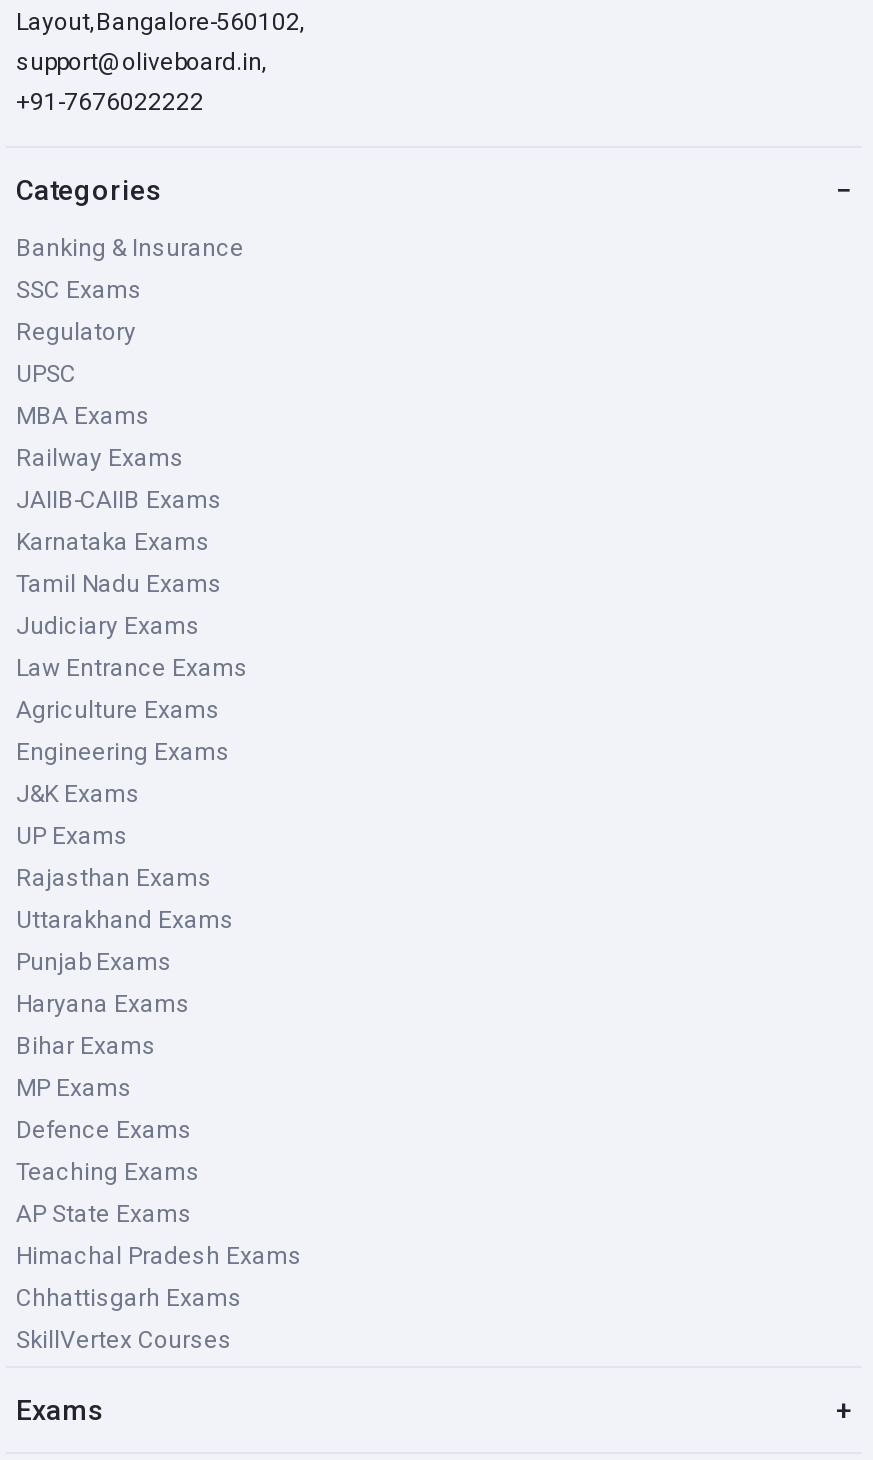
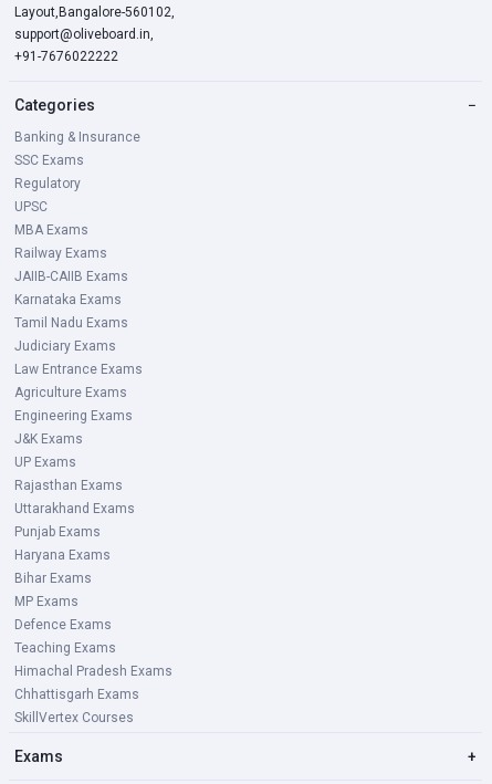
- AP State Exams
